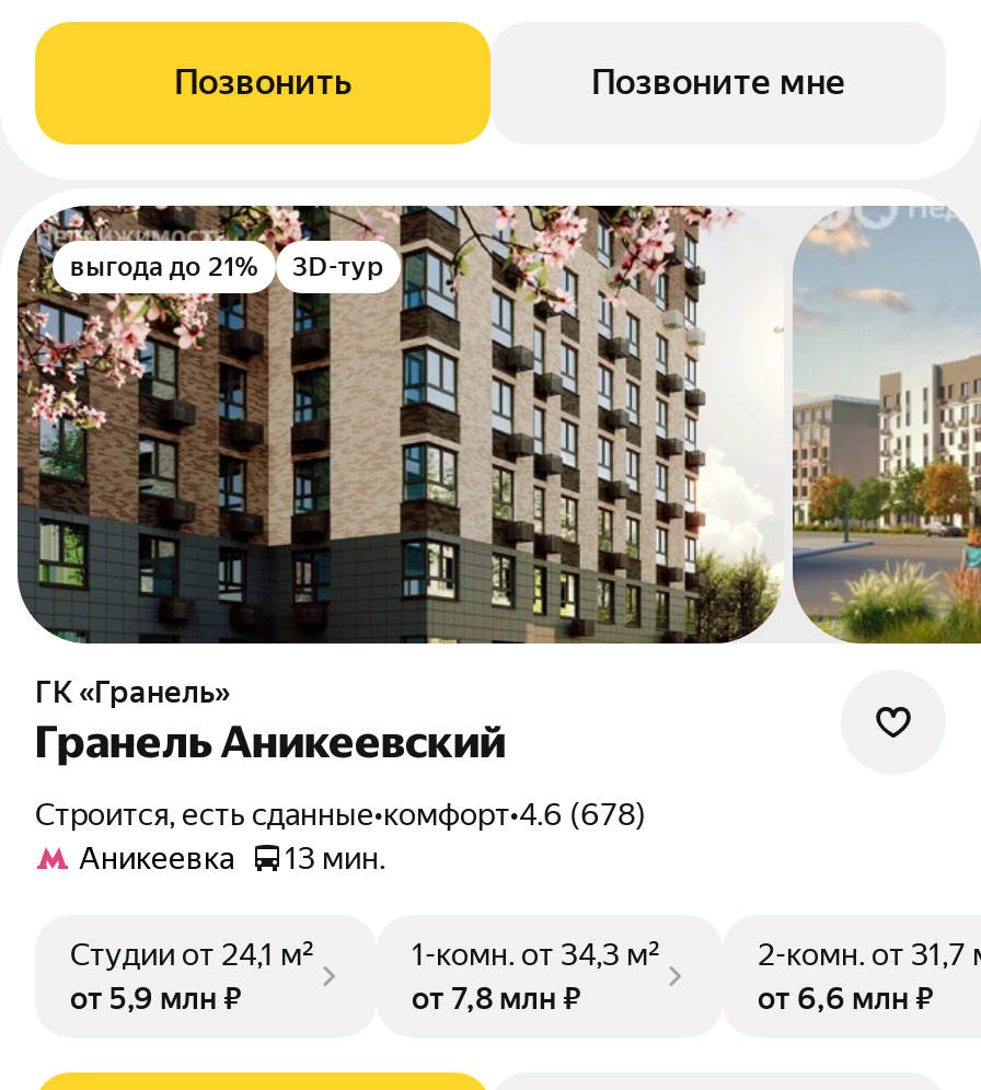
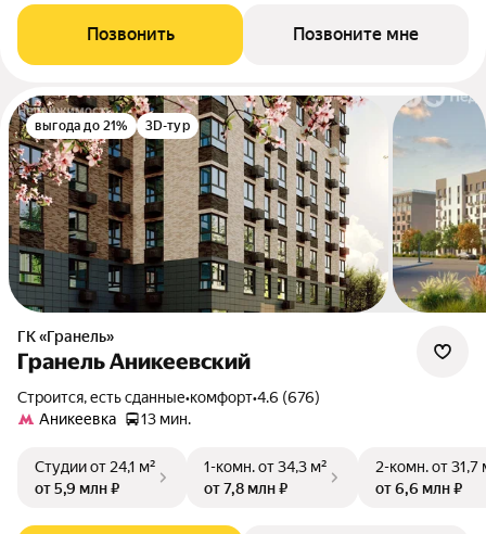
- Строится, есть сданные•комфорт•4.6 (678)
+ Строится, есть сданные•комфорт•4.6 (676)
